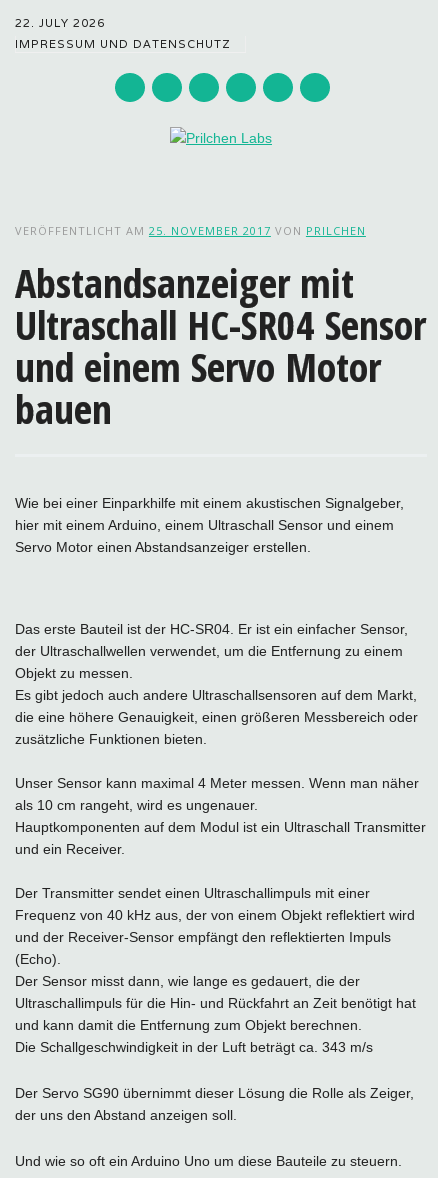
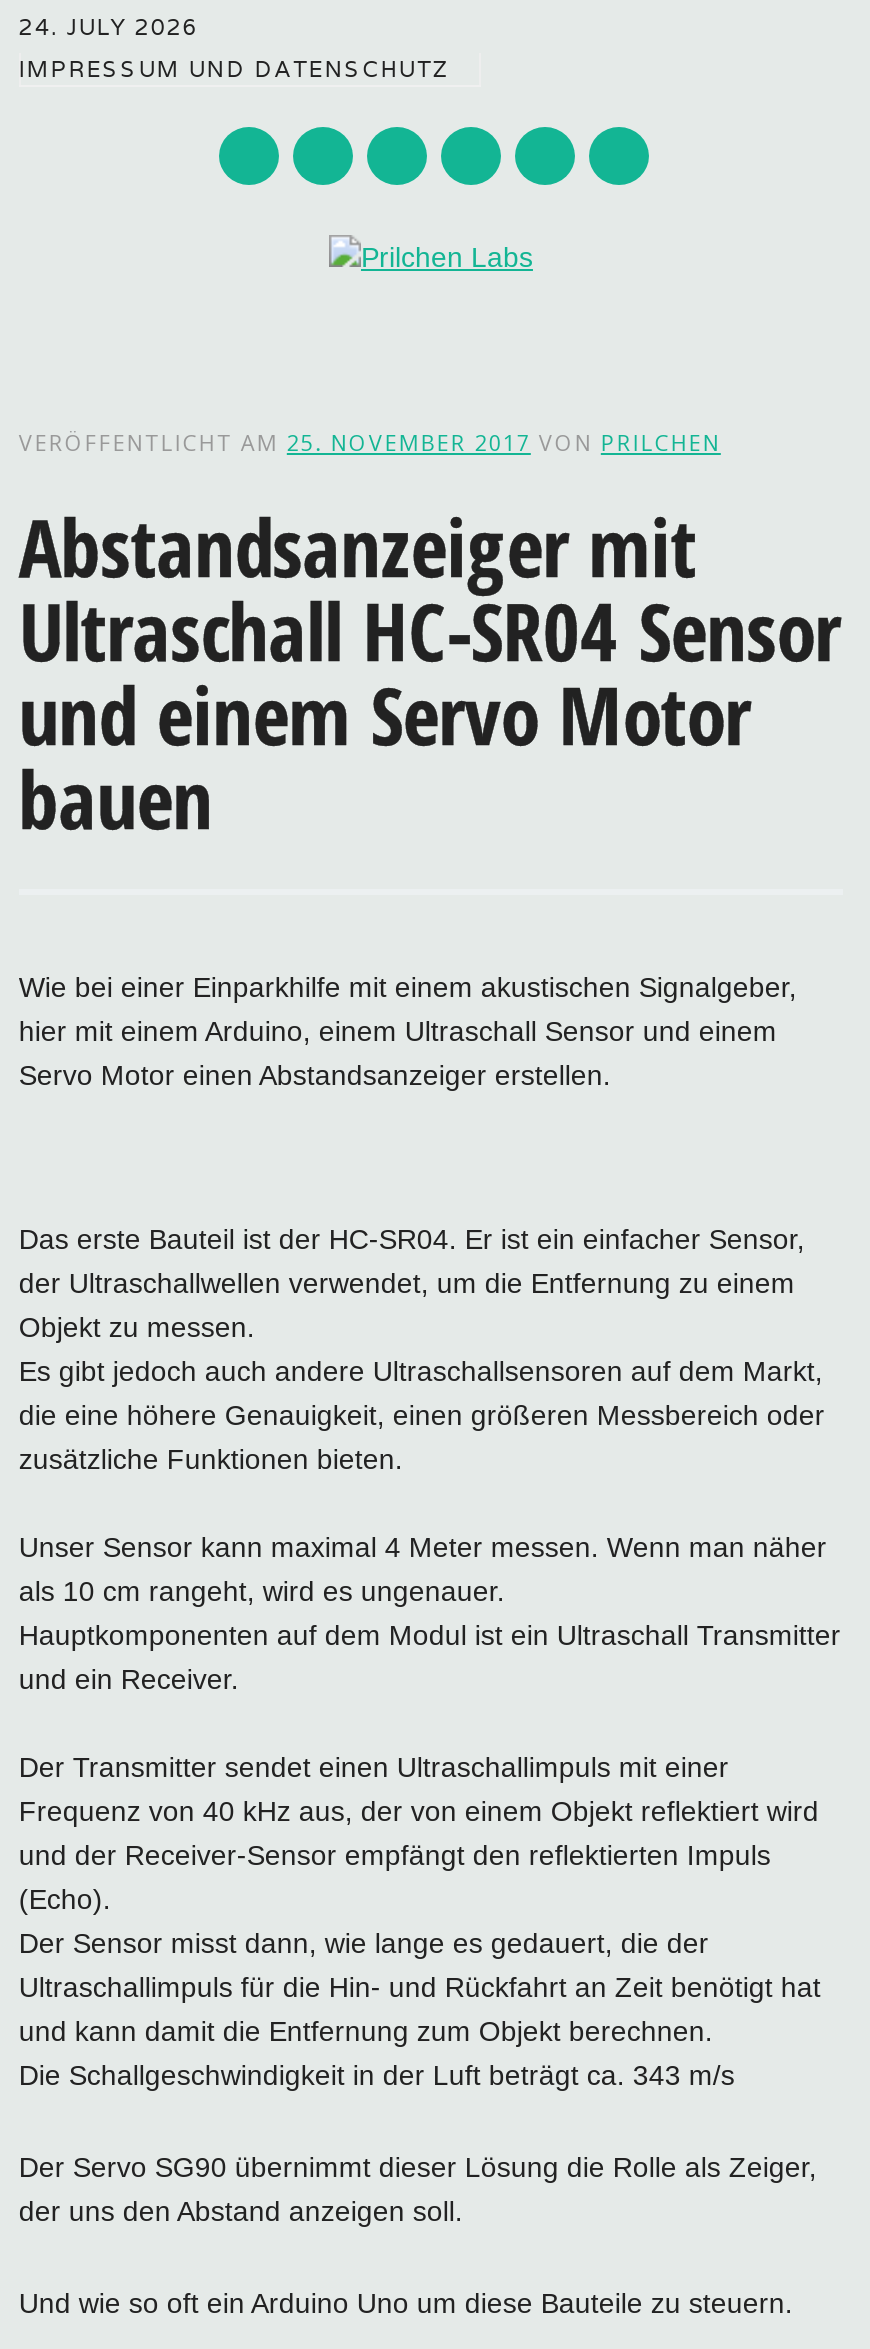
- 22. JULY 2026
+ 24. JULY 2026
